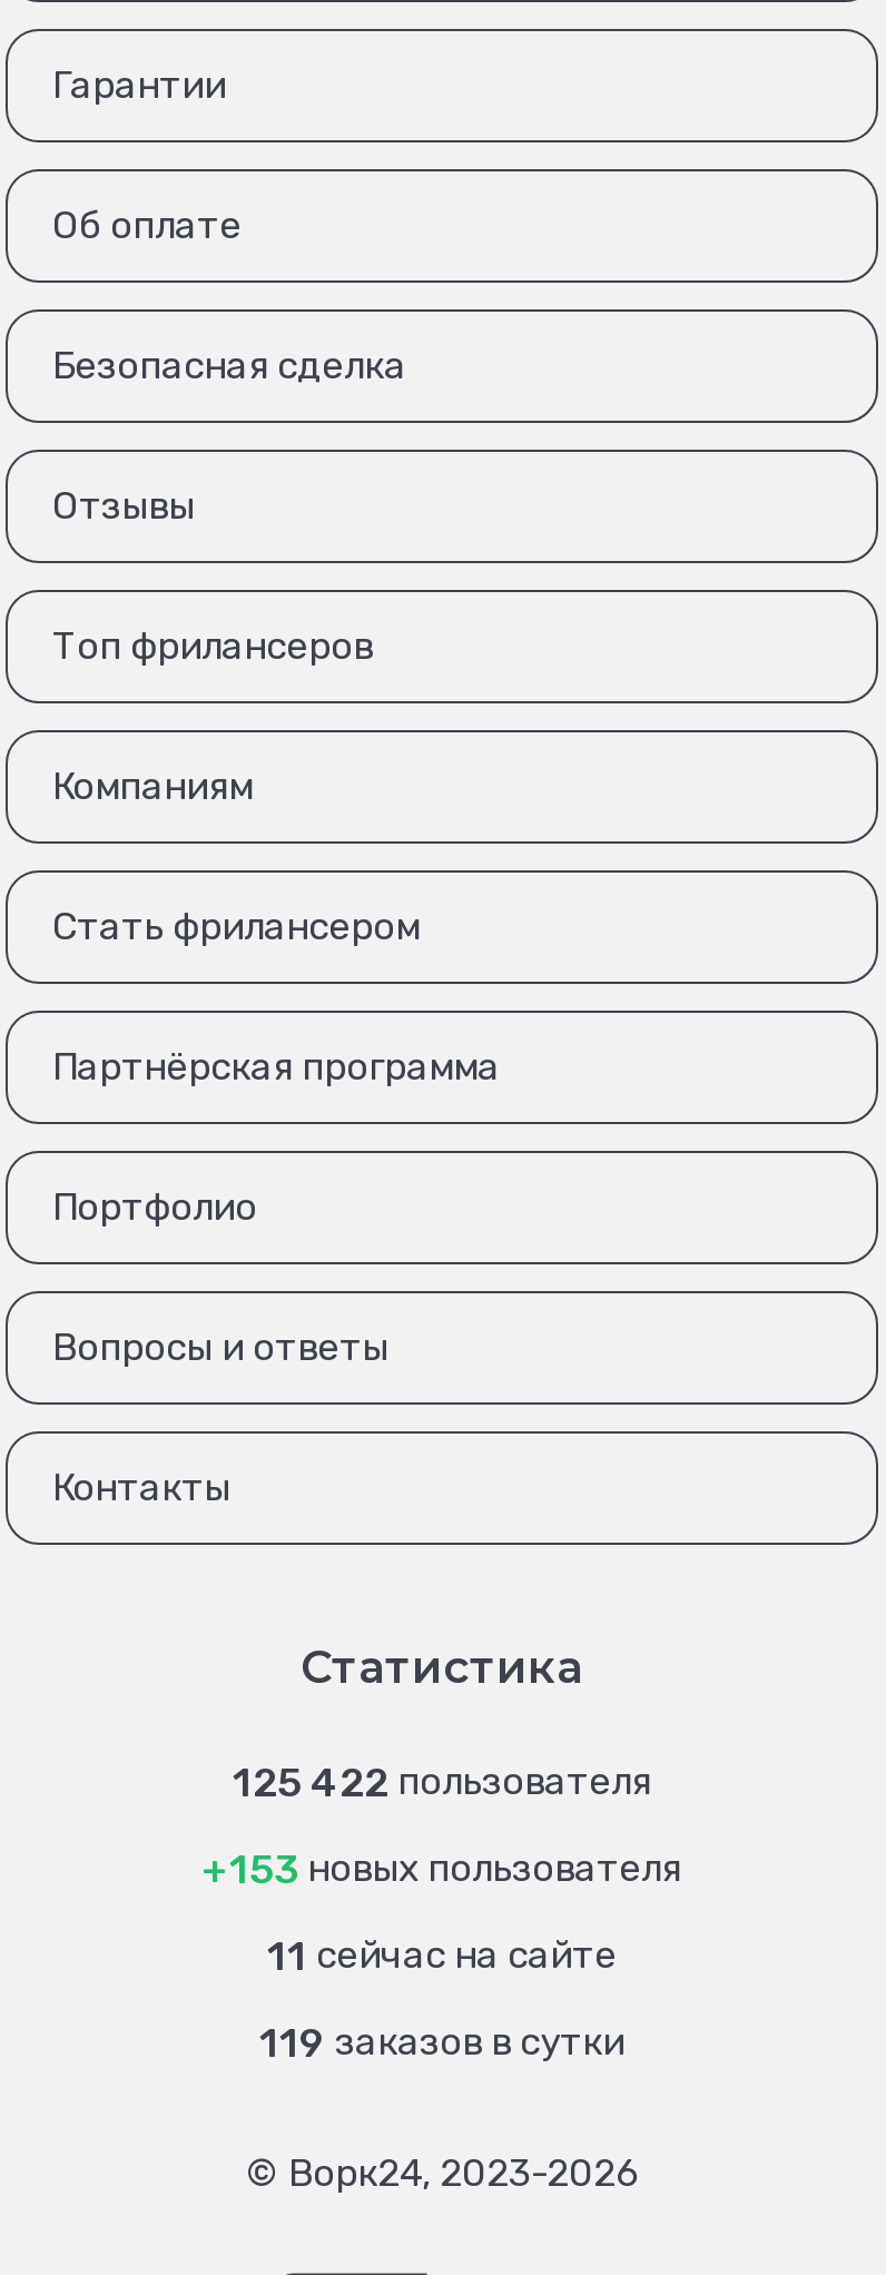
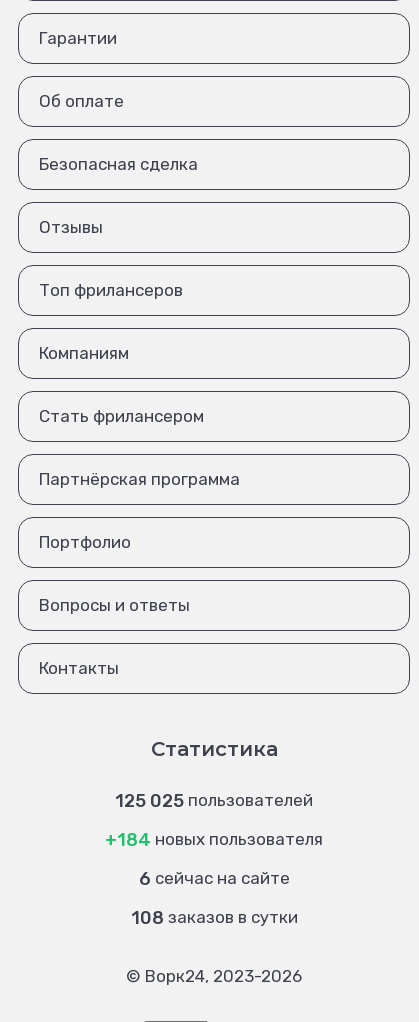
- 125 422 пользователя
+ 125 025 пользователей

- +153 новых пользователя
+ +184 новых пользователя

- 11 сейчас на сайте
+ 6 сейчас на сайте

- 119 заказов в сутки
+ 108 заказов в сутки
